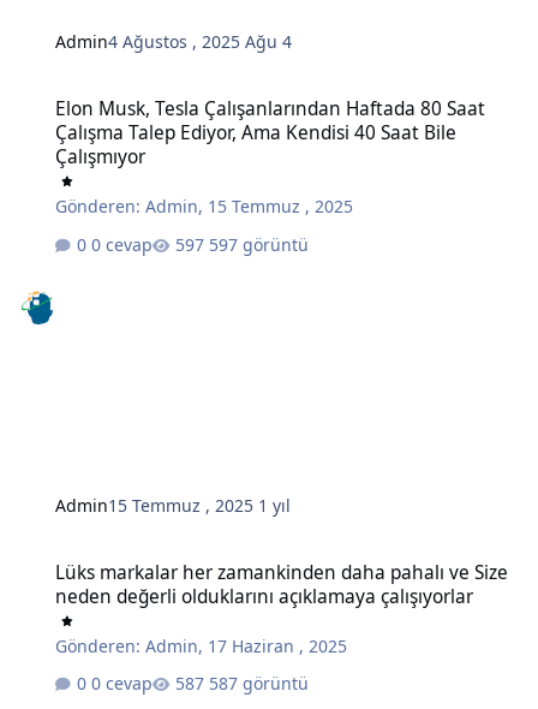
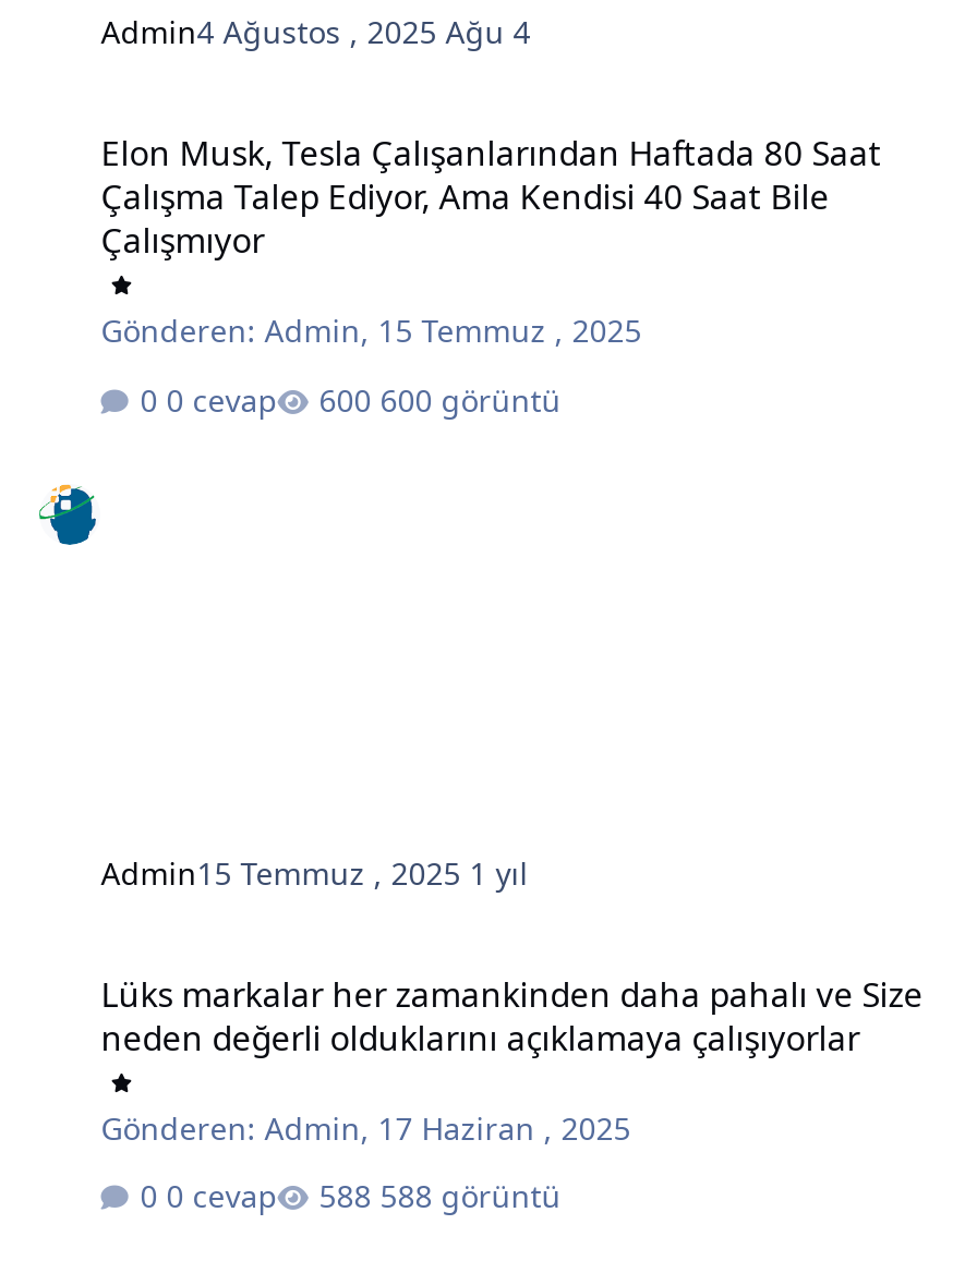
- 597 görüntü
+ 600 görüntü

- 587 görüntü
+ 588 görüntü
